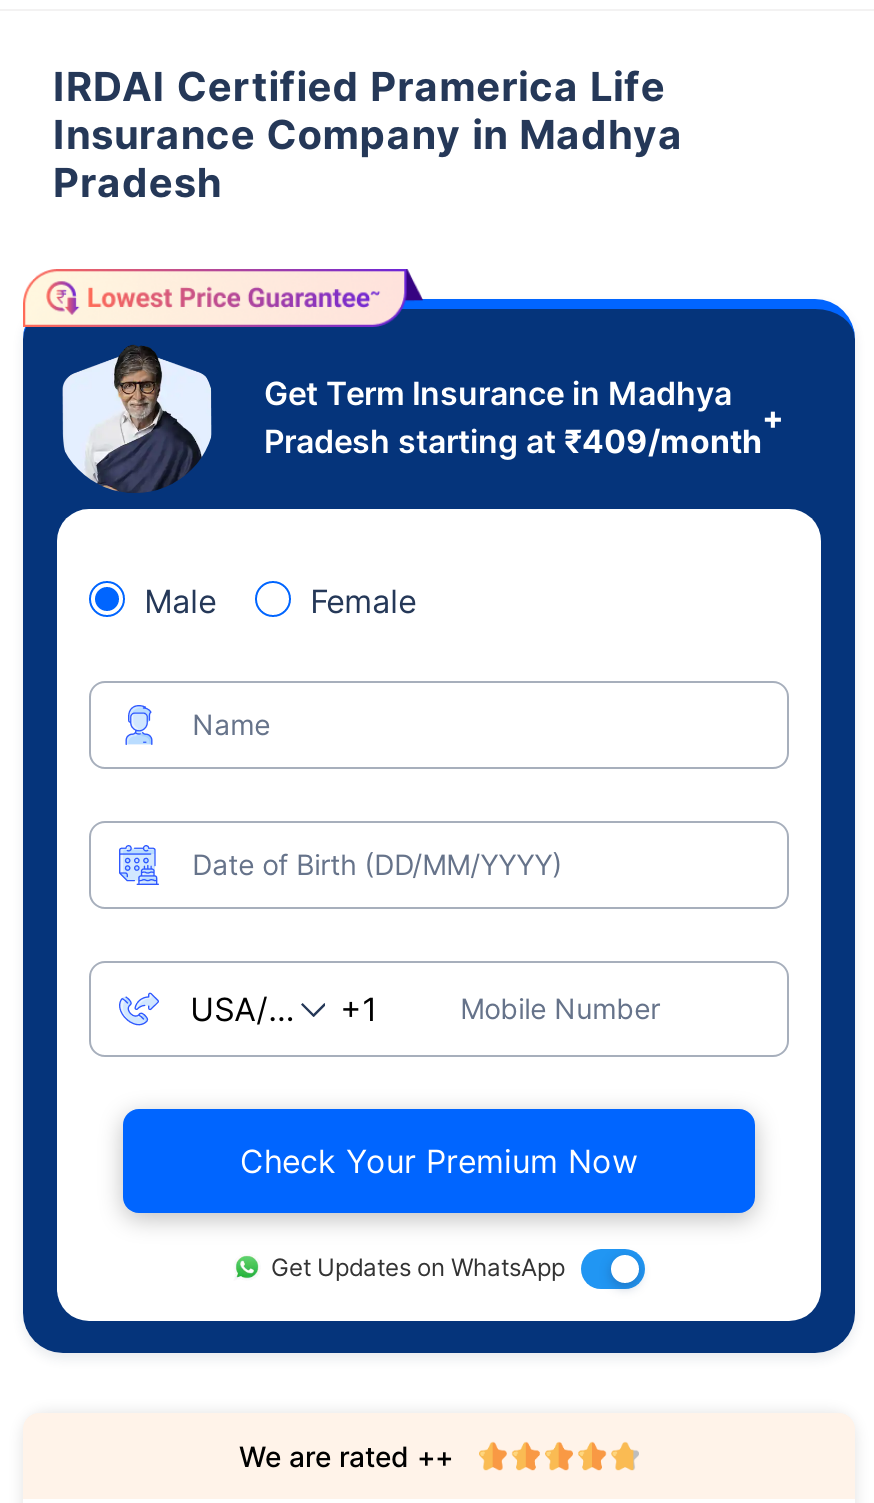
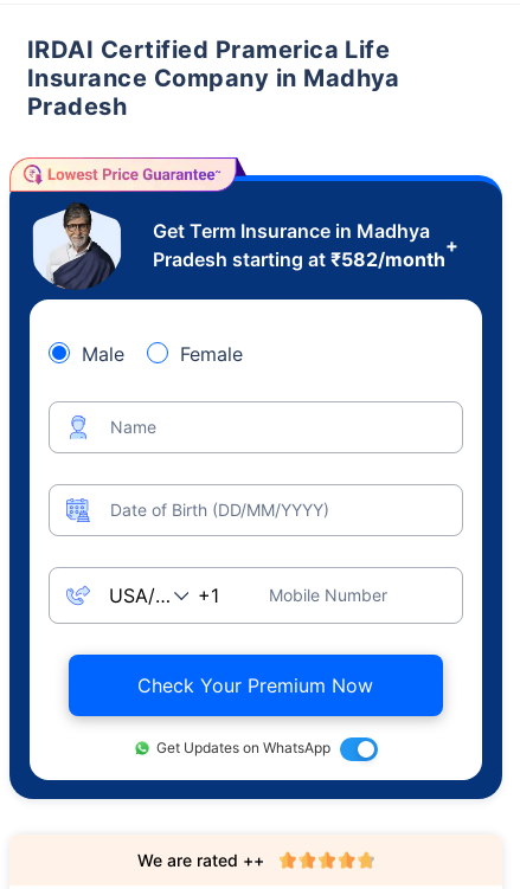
- Pradesh starting at ₹409/month
+ Pradesh starting at ₹582/month
